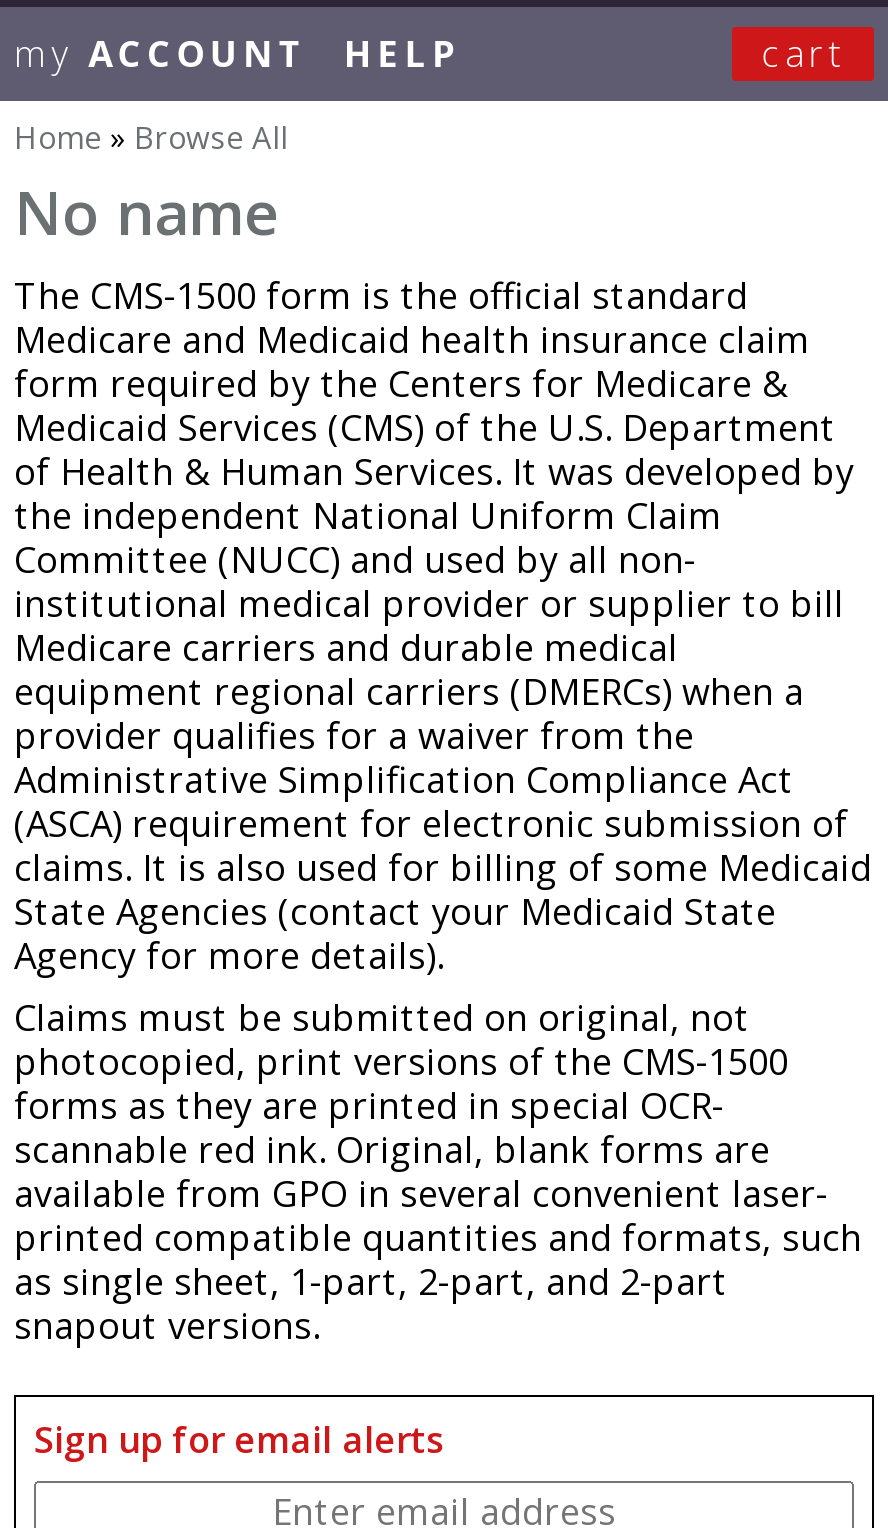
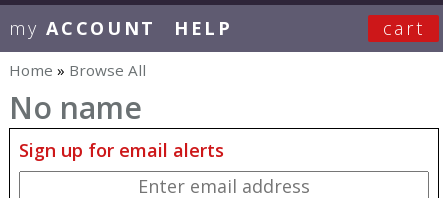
- The CMS-1500 form is the official standard
- Medicare and Medicaid health insurance claim
- form required by the Centers for Medicare &
- Medicaid Services (CMS) of the U.S. Department
- of Health & Human Services. It was developed by
- the independent National Uniform Claim
- Committee (NUCC) and used by all non-
- institutional medical provider or supplier to bill
- Medicare carriers and durable medical
- equipment regional carriers (DMERCs) when a
- provider qualifies for a waiver from the
- Administrative Simplification Compliance Act
- (ASCA) requirement for electronic submission of
- claims. It is also used for billing of some Medicaid
- State Agencies (contact your Medicaid State
- Agency for more details).
- Claims must be submitted on original, not
- photocopied, print versions of the CMS-1500
- forms as they are printed in special OCR-
- scannable red ink. Original, blank forms are
- available from GPO in several convenient laser-
- printed compatible quantities and formats, such
- as single sheet, 1-part, 2-part, and 2-part
- snapout versions.
